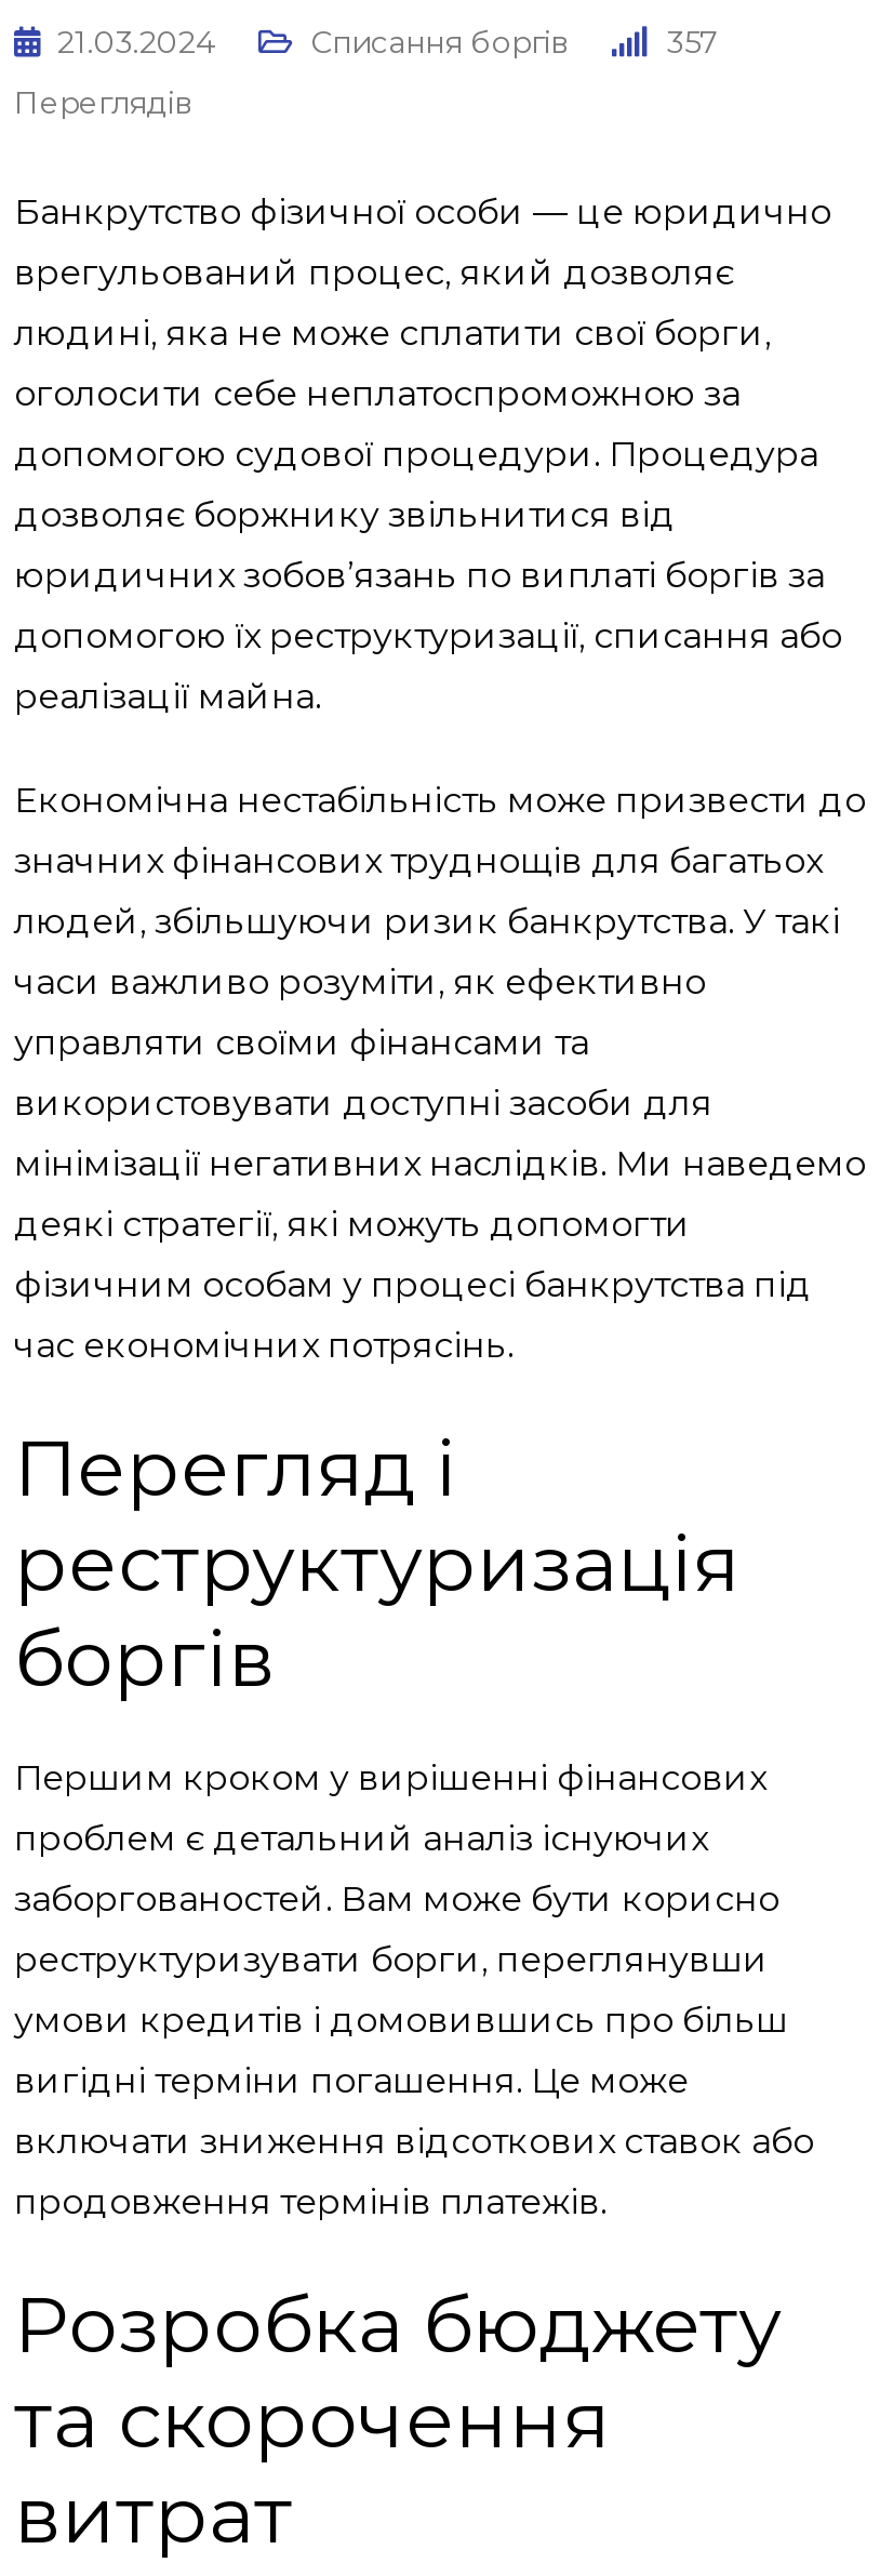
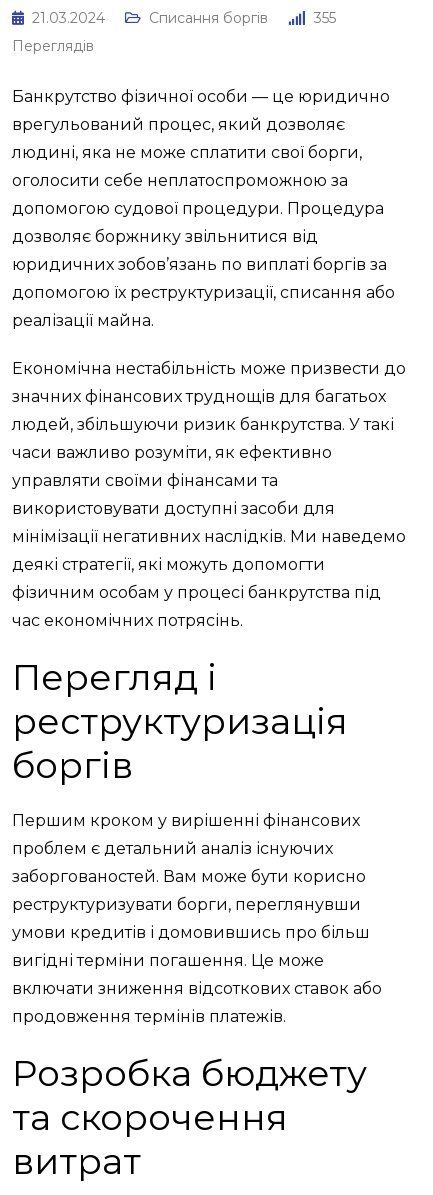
- 357
+ 355
